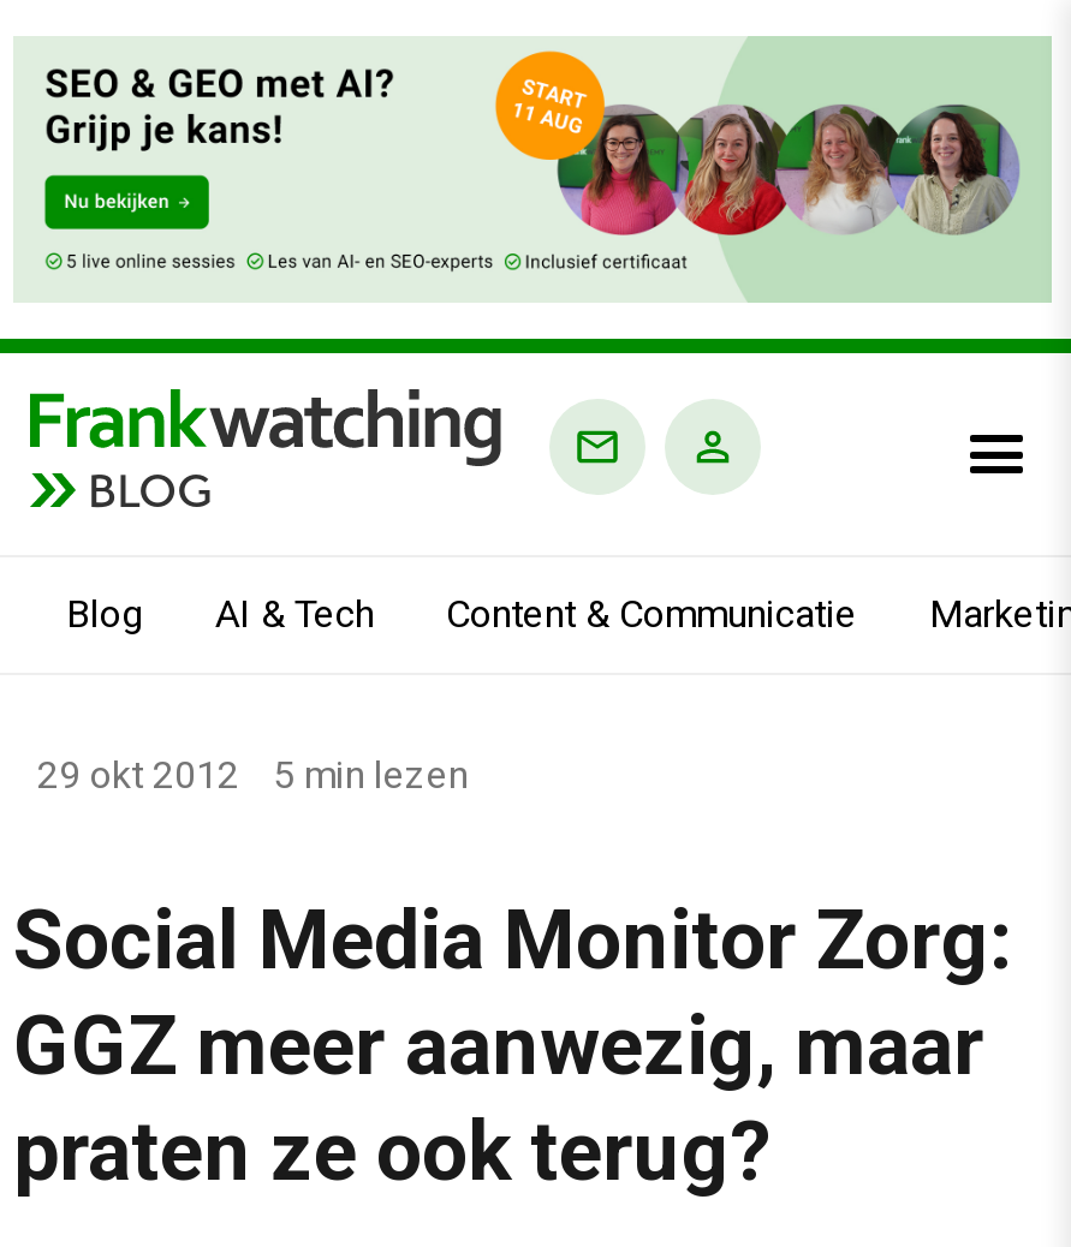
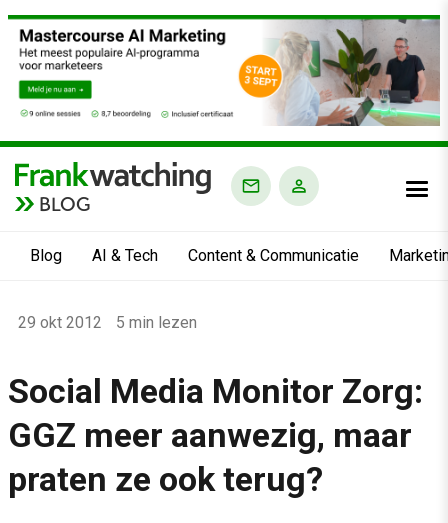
- [image]
+ [image]
